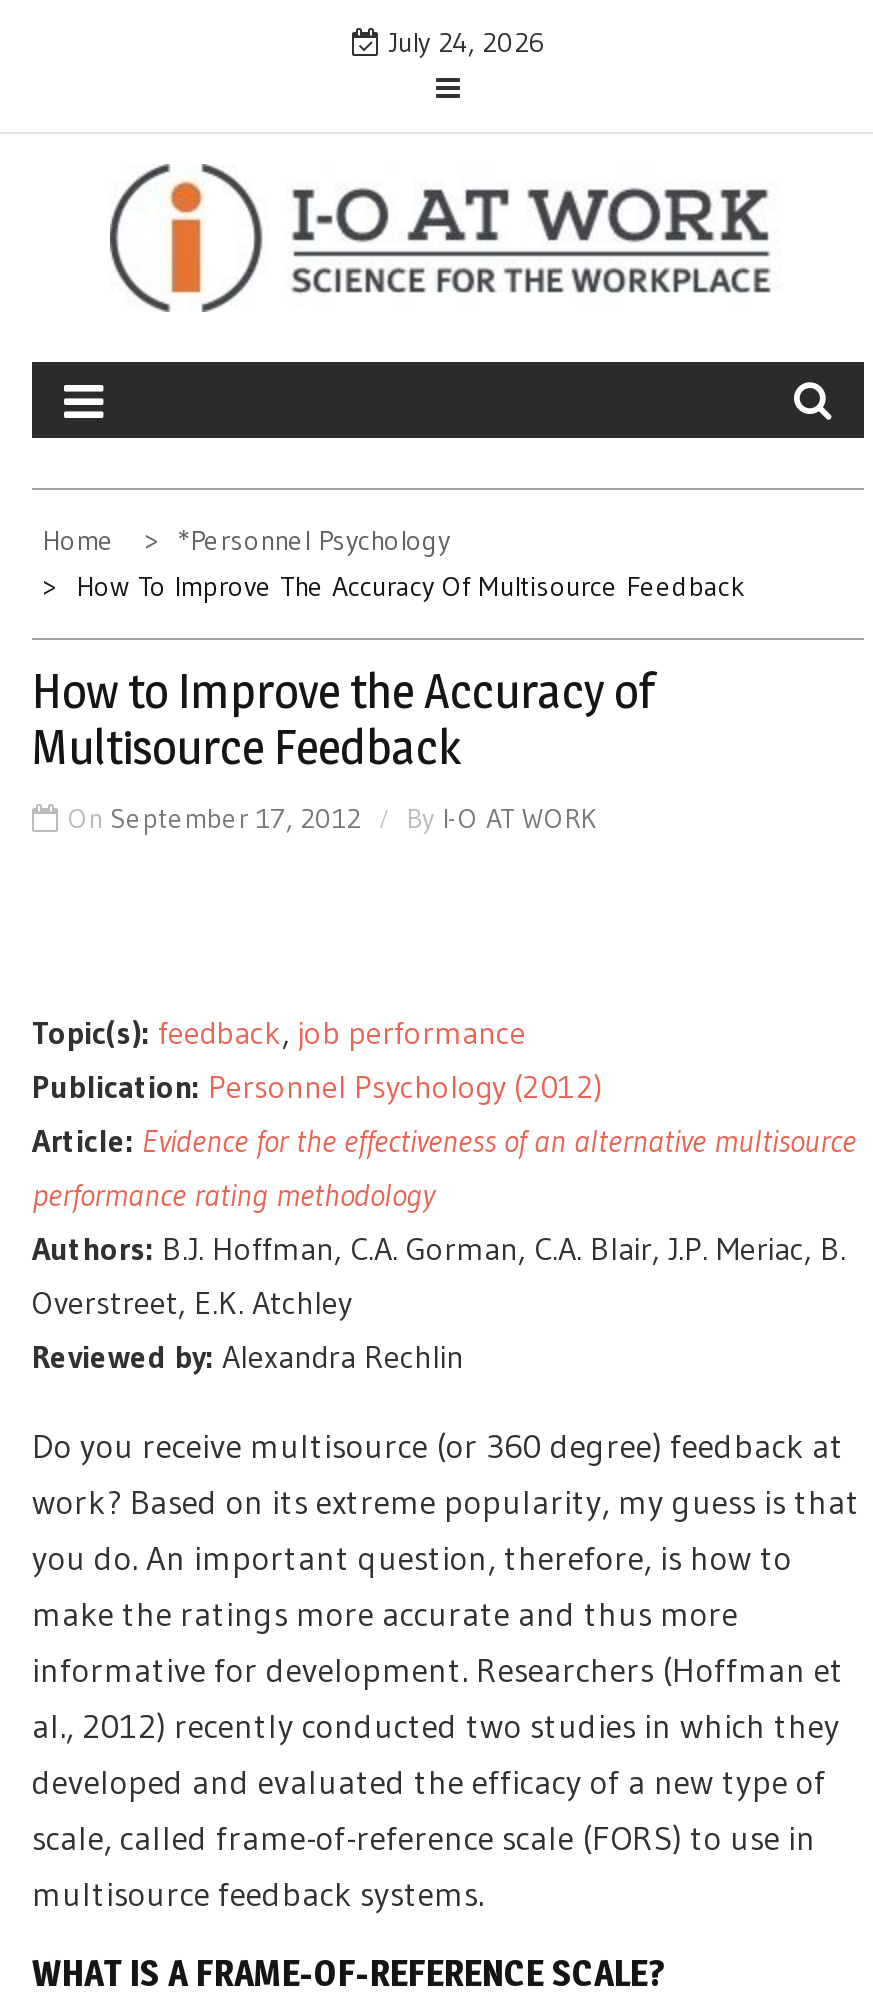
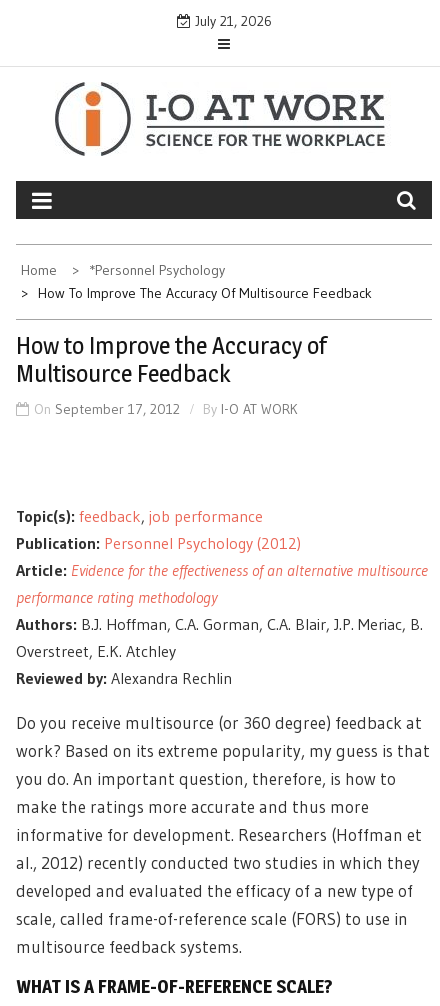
- July 24, 2026
+ July 21, 2026
